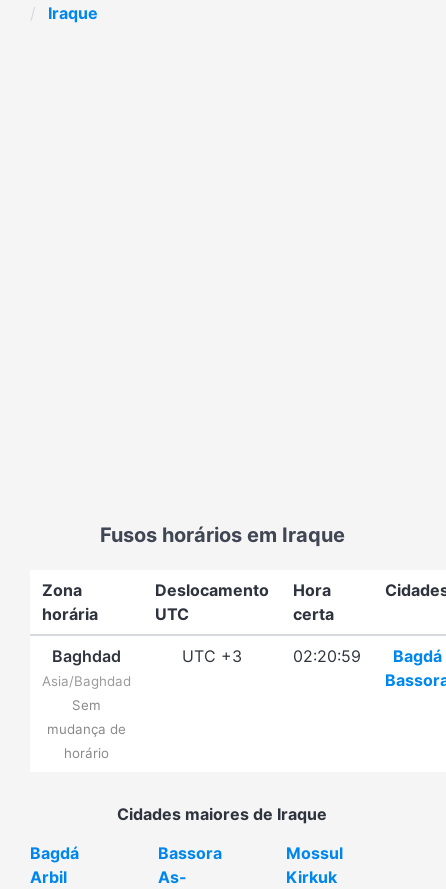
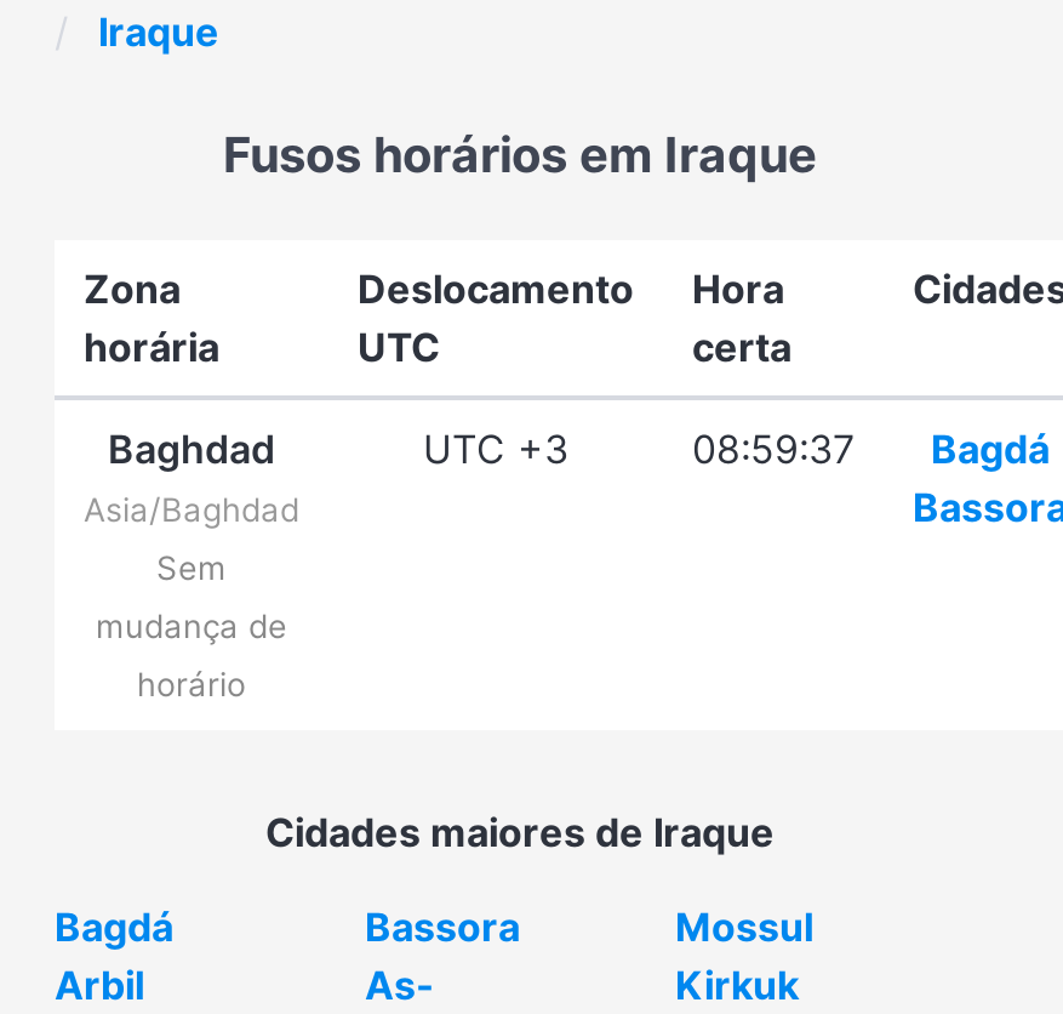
- 02:20:59 Bagdá
+ 08:59:37 Bagdá
